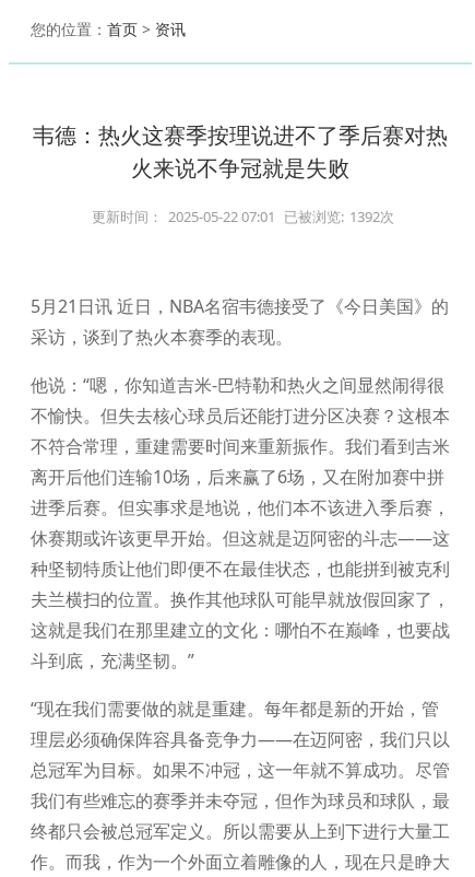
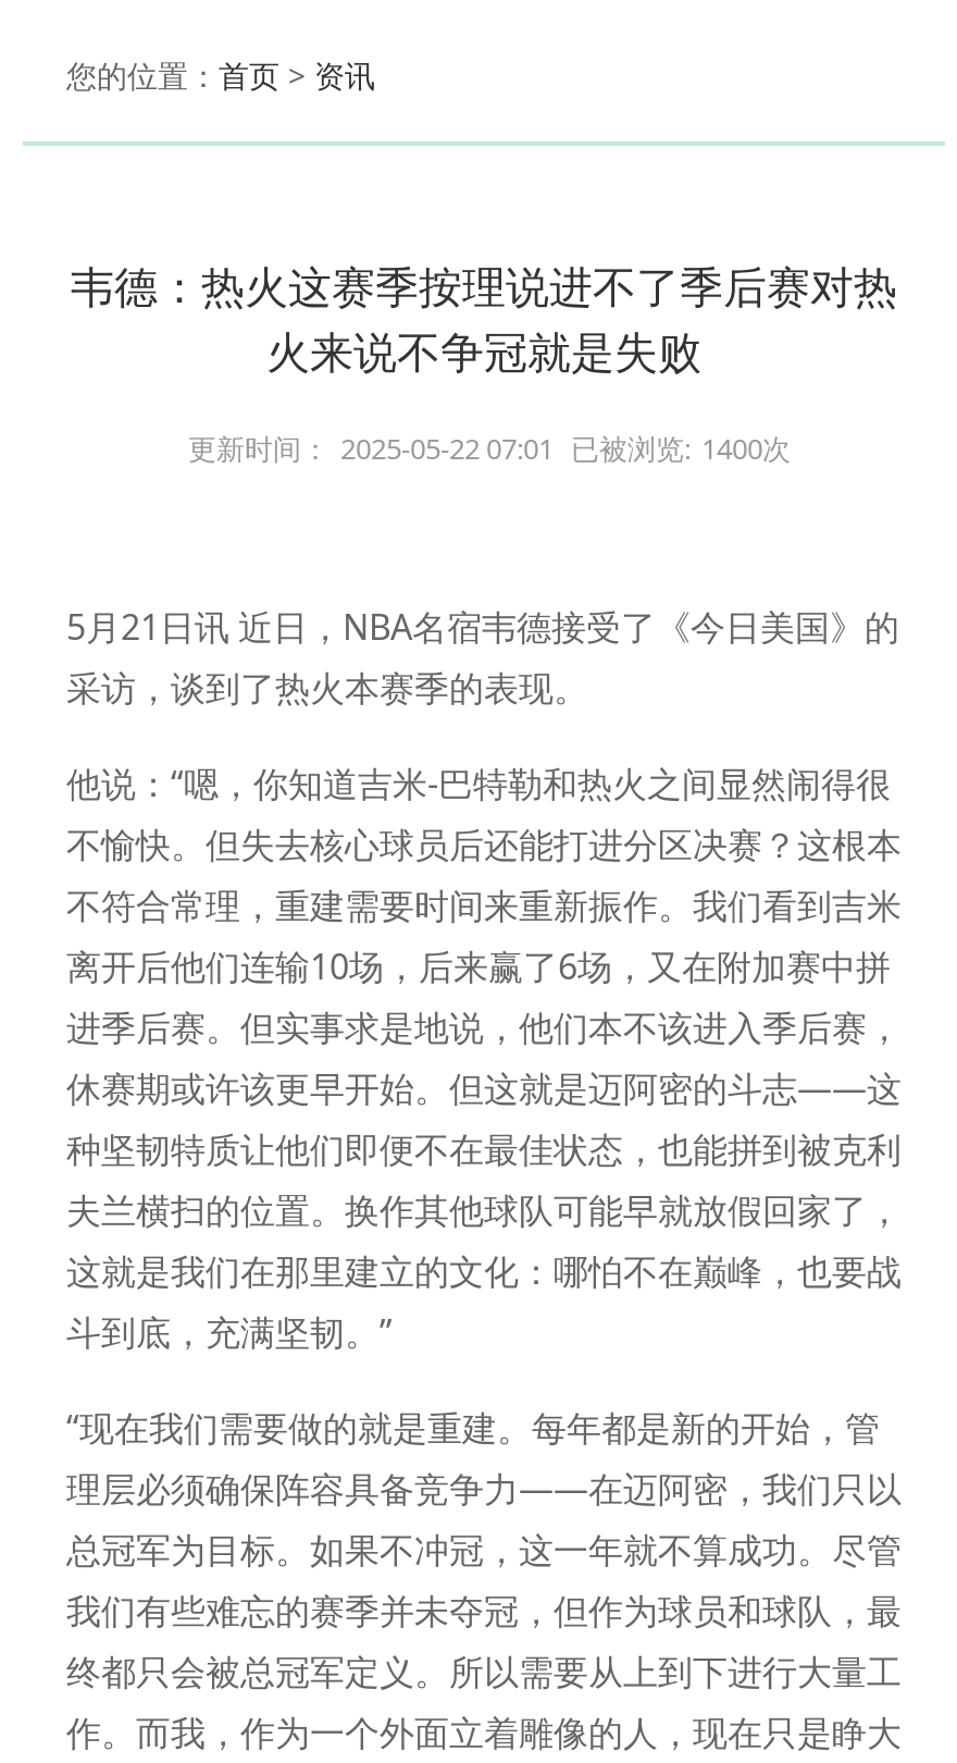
- 更新时间： 2025-05-22 07:01 已被浏览: 1392次
+ 更新时间： 2025-05-22 07:01 已被浏览: 1400次
